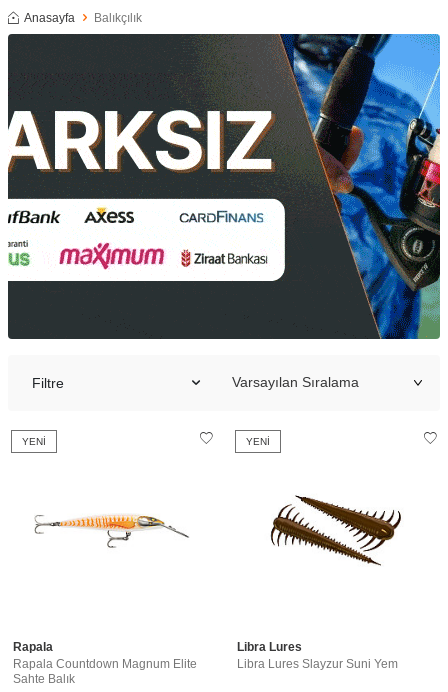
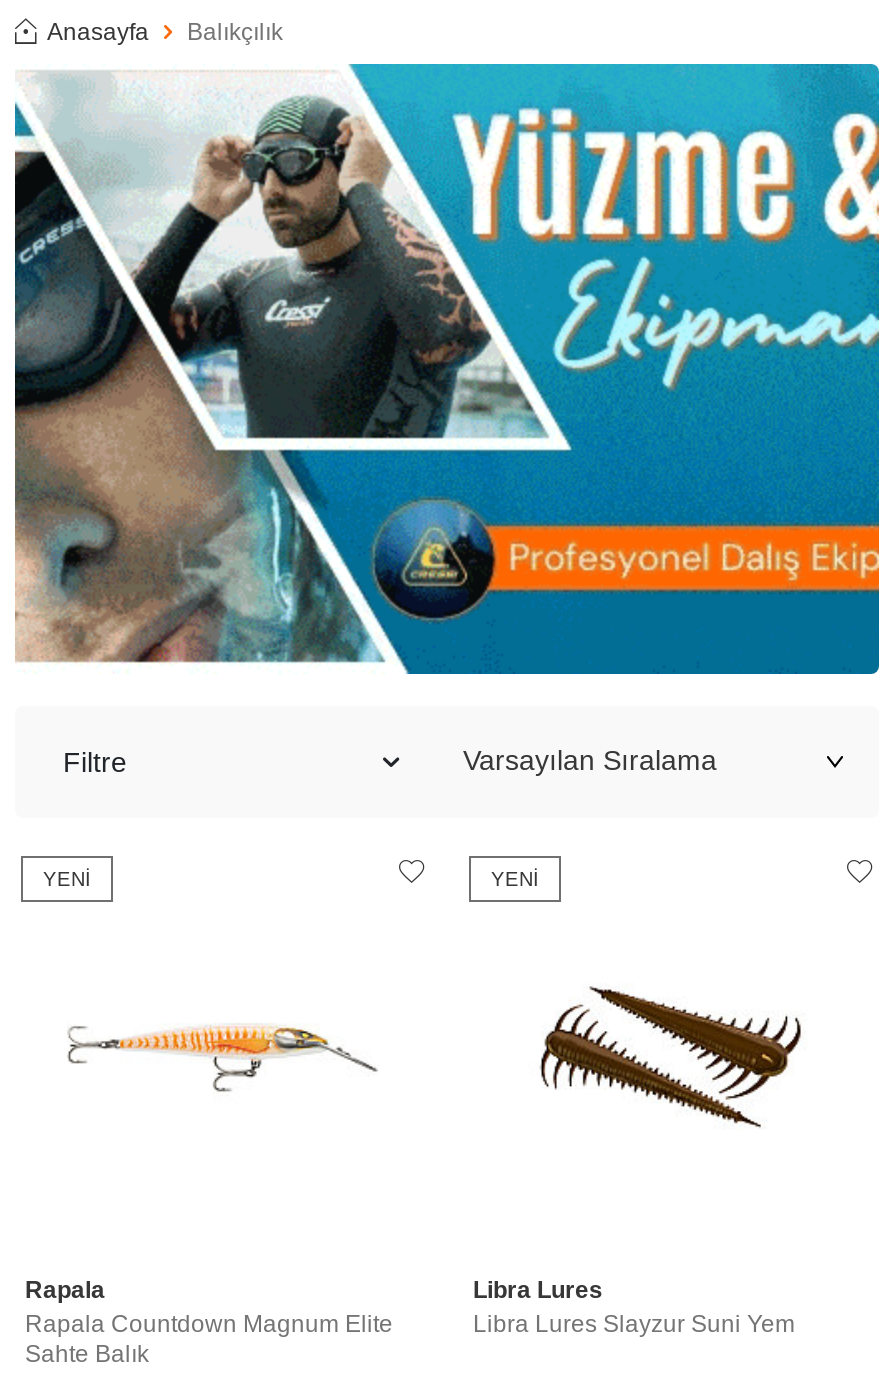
- [image]
+ [image]
